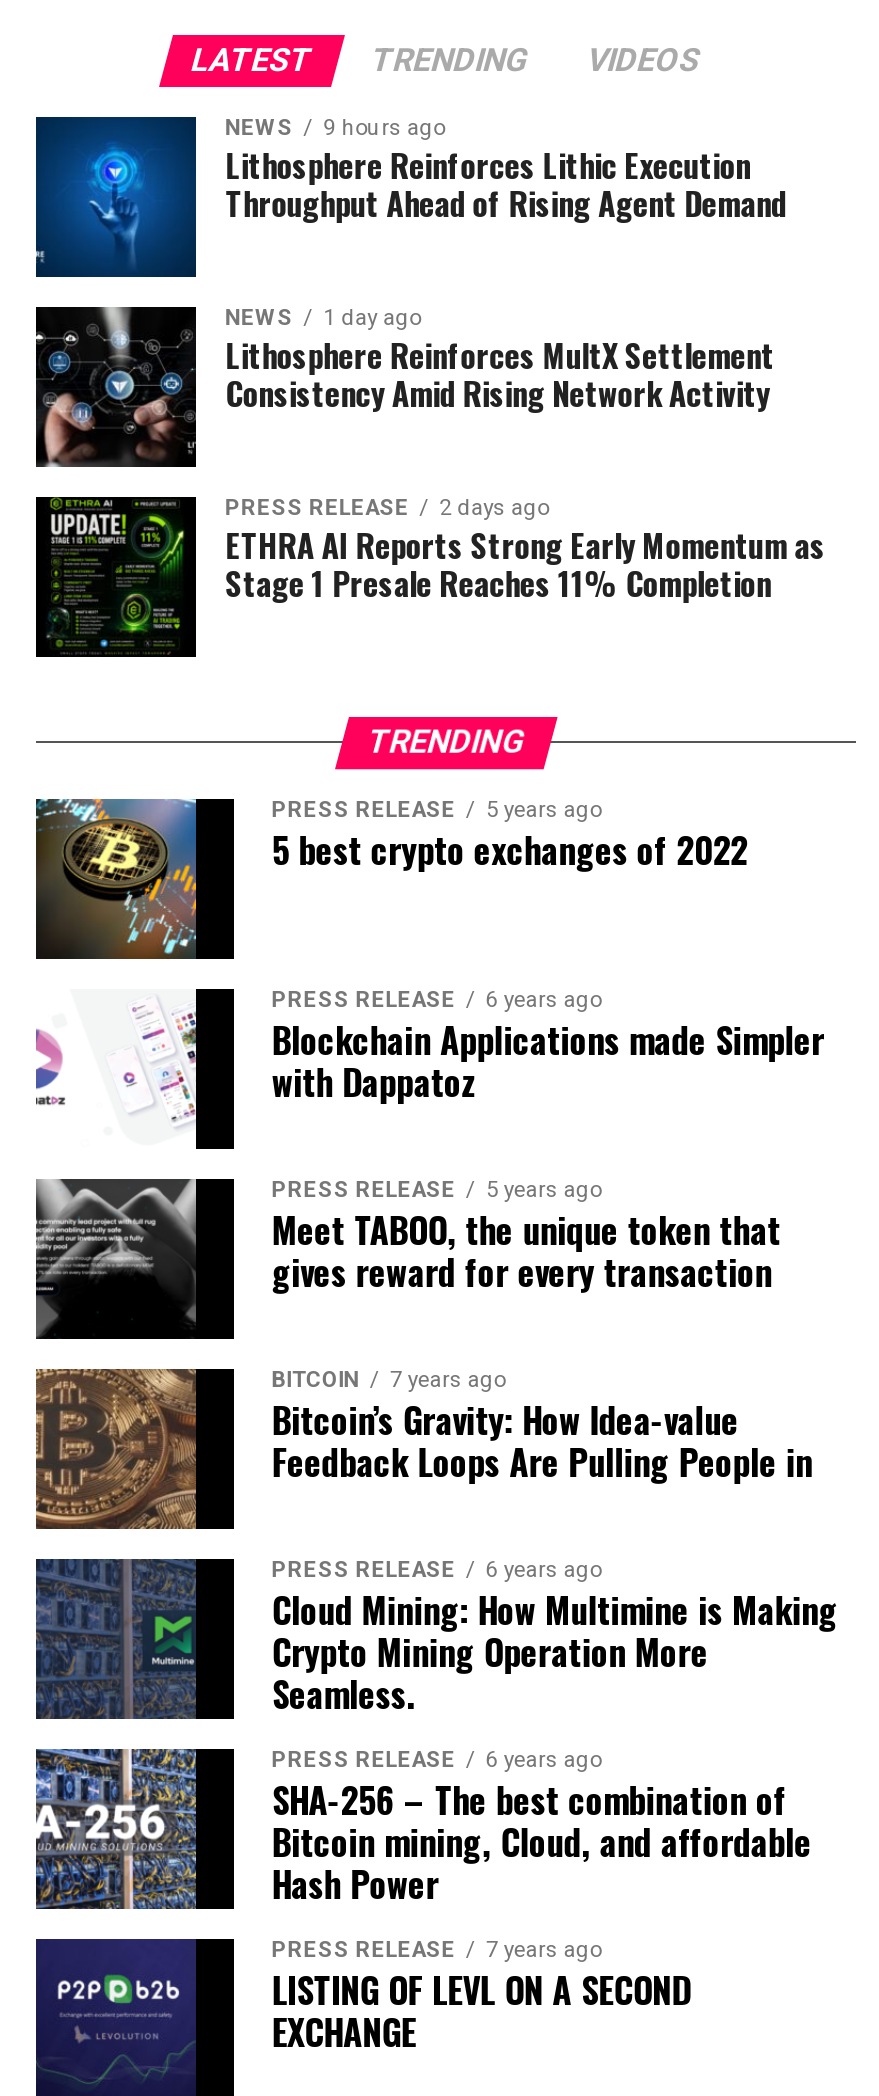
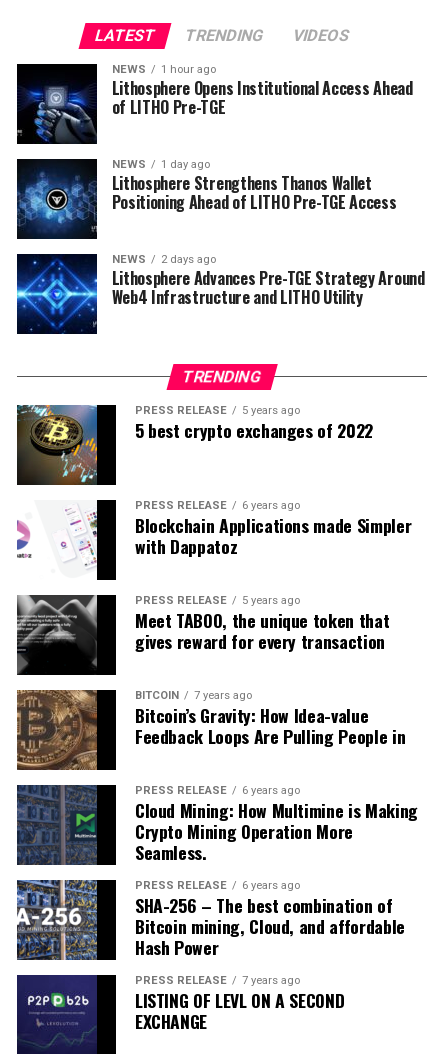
- [image]
- 9 hours ago
- Lithosphere Reinforces Lithic Execution
- Throughput Ahead of Rising Agent Demand
+ [image]
+ 1 hour ago
+ Lithosphere Opens Institutional Access Ahead
+ of LITHO Pre-TGE

- [image]
- Lithosphere Reinforces MultX Settlement
- Consistency Amid Rising Network Activity
+ [image]
+ Lithosphere Strengthens Thanos Wallet
+ Positioning Ahead of LITHO Pre-TGE Access

- [image]
- PRESS RELEASE
+ [image]
+ NEWS

- ETHRA AI Reports Strong Early Momentum as
- Stage 1 Presale Reaches 11% Completion
+ Lithosphere Advances Pre-TGE Strategy Around
+ Web4 Infrastructure and LITHO Utility
